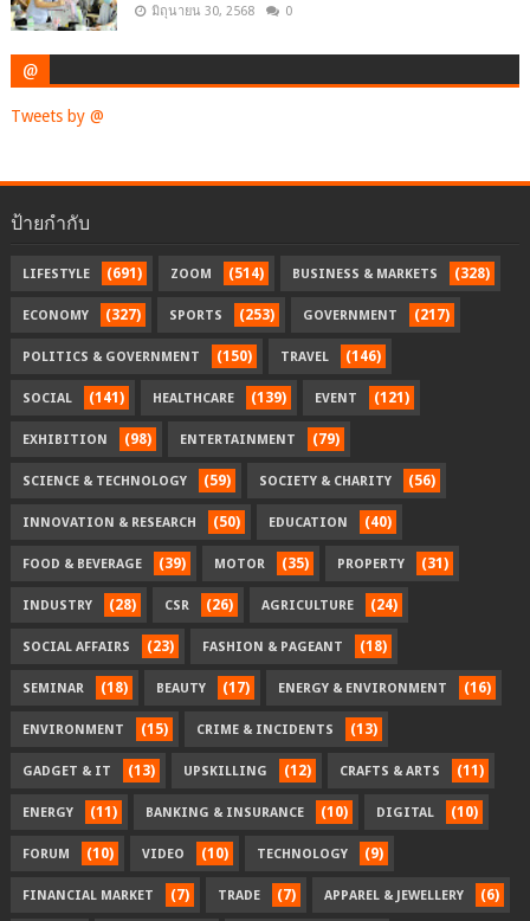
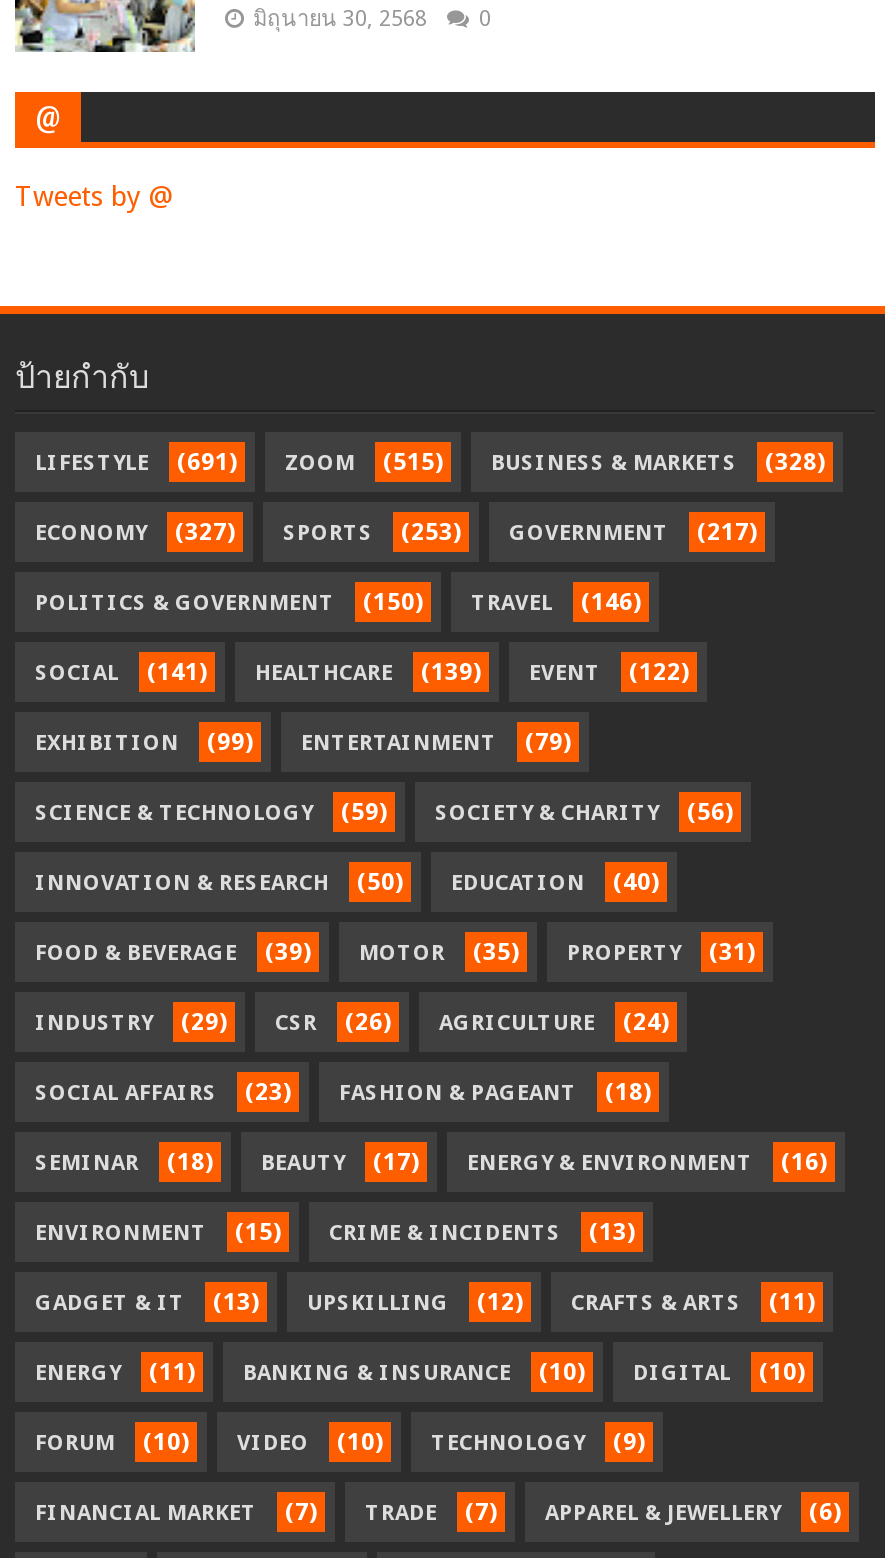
- LIFESTYLE (691) ZOOM (514) BUSINESS & MARKETS (328)
+ LIFESTYLE (691) ZOOM (515) BUSINESS & MARKETS (328)

- SOCIAL (141) HEALTHCARE (139) EVENT (121)
+ SOCIAL (141) HEALTHCARE (139) EVENT (122)

- EXHIBITION (98) ENTERTAINMENT (79)
+ EXHIBITION (99) ENTERTAINMENT (79)

- INDUSTRY (28) CSR (26) AGRICULTURE (24)
+ INDUSTRY (29) CSR (26) AGRICULTURE (24)
